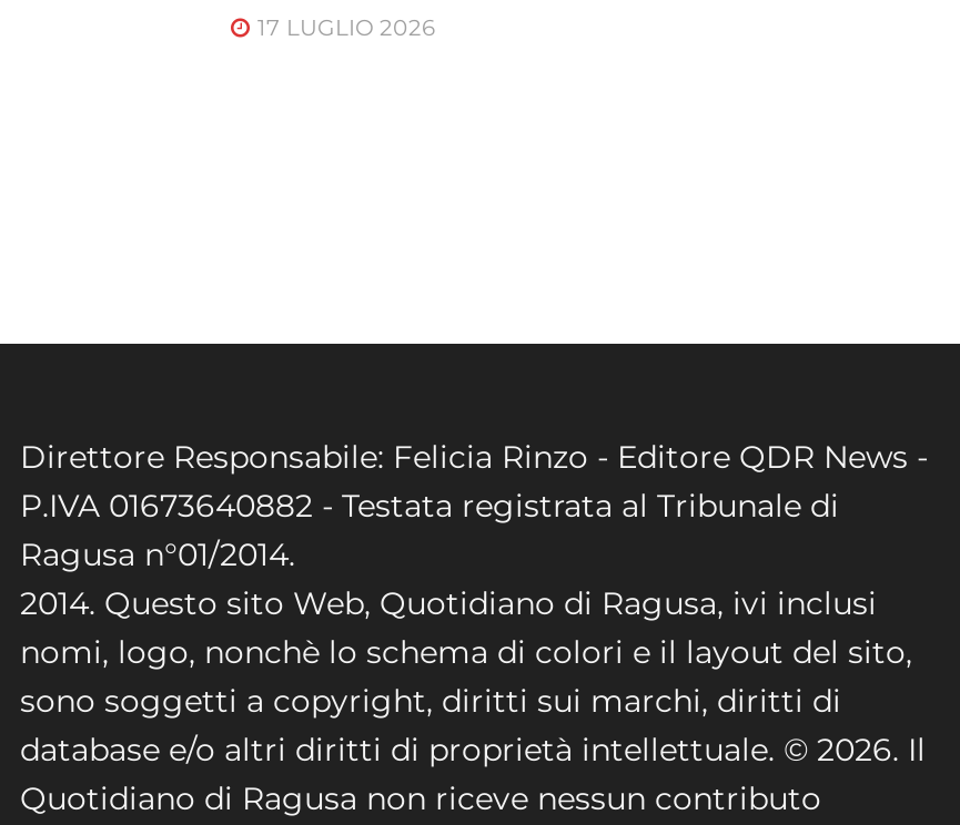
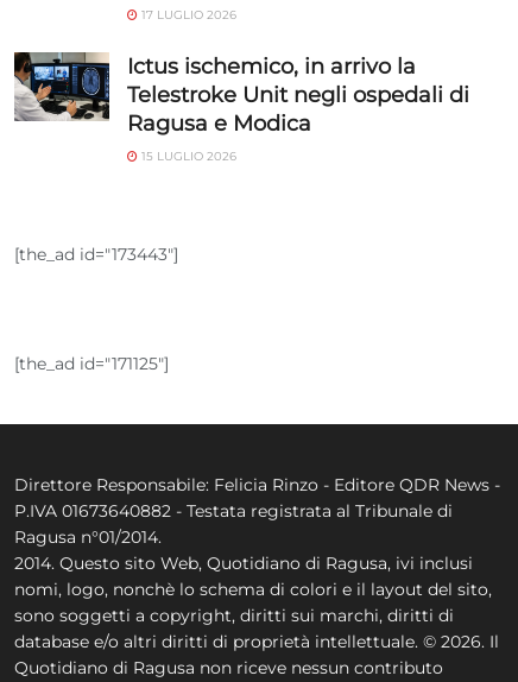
+ [image]
+ Ictus ischemico, in arrivo la
+ Telestroke Unit negli ospedali di
+ Ragusa e Modica
+ 15 LUGLIO 2026

+ [the_ad id="173443"]

+ [the_ad id="171125"]
